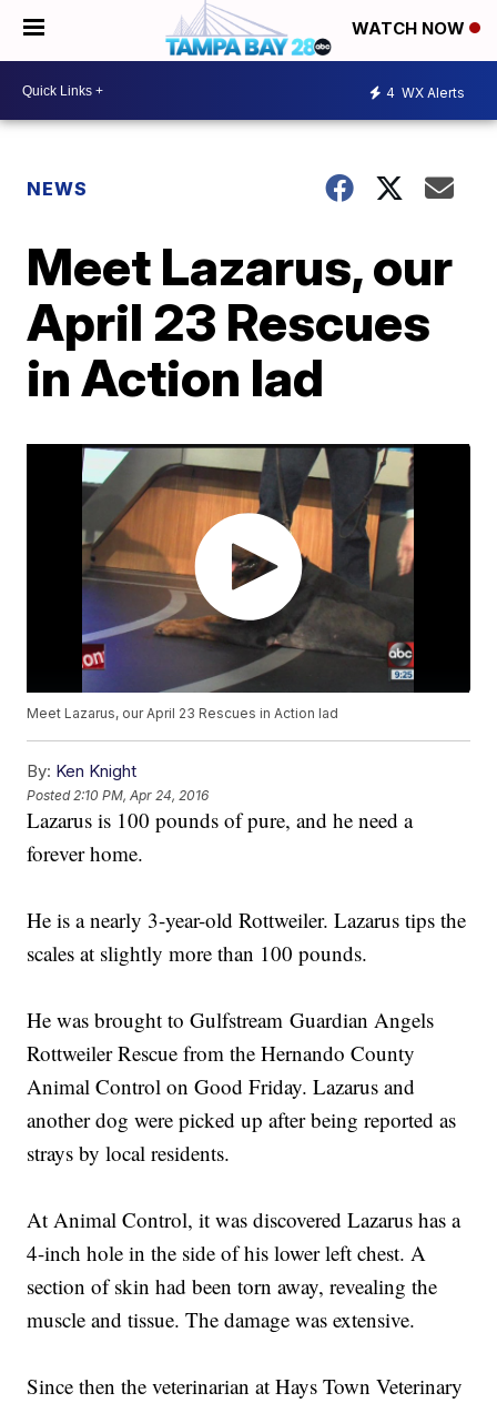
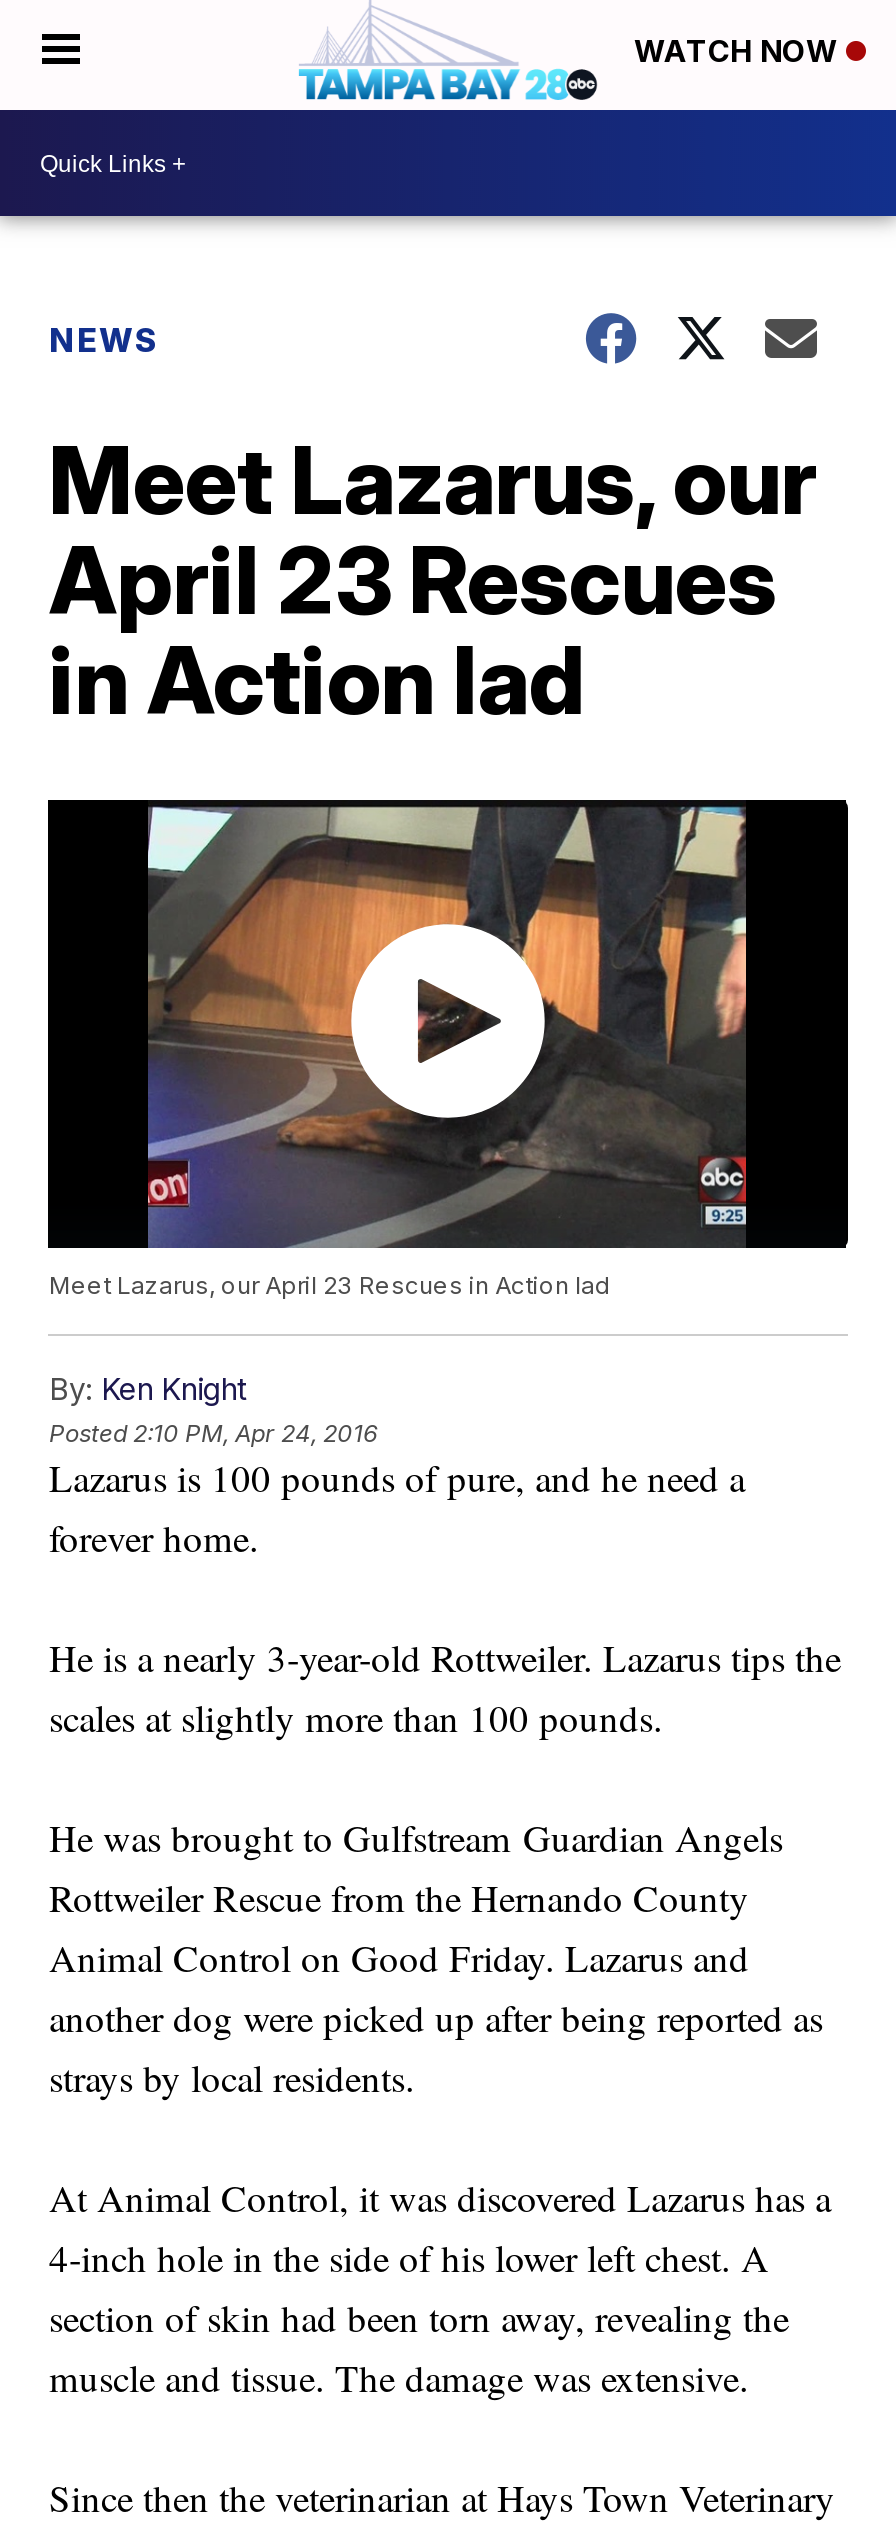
- 4 WX Alerts
